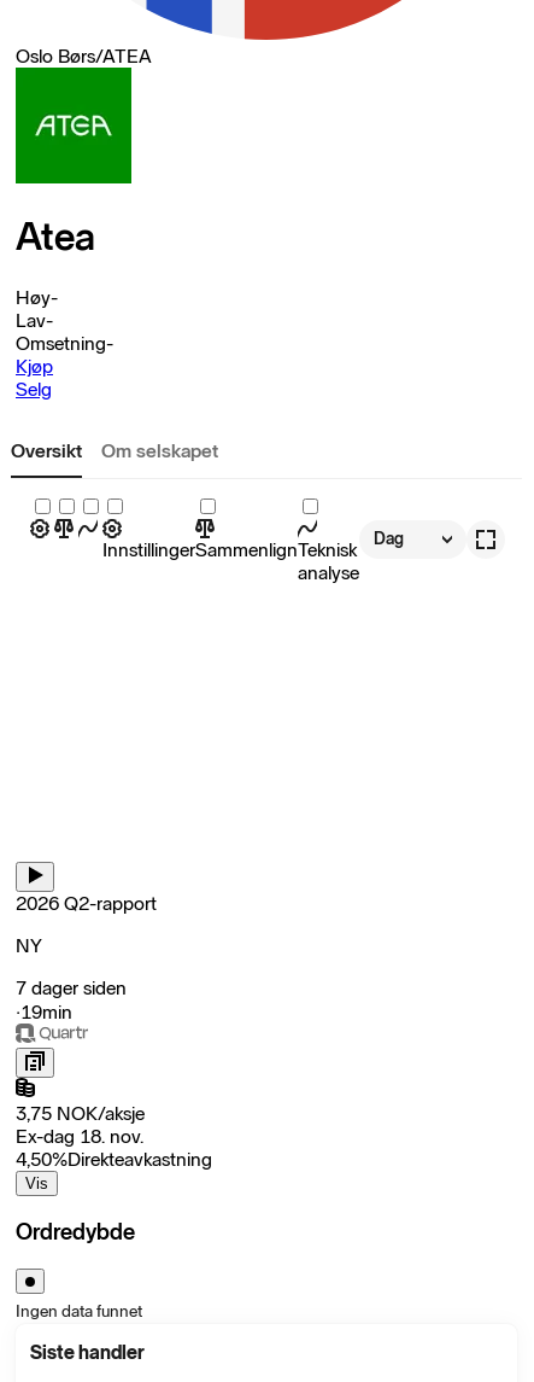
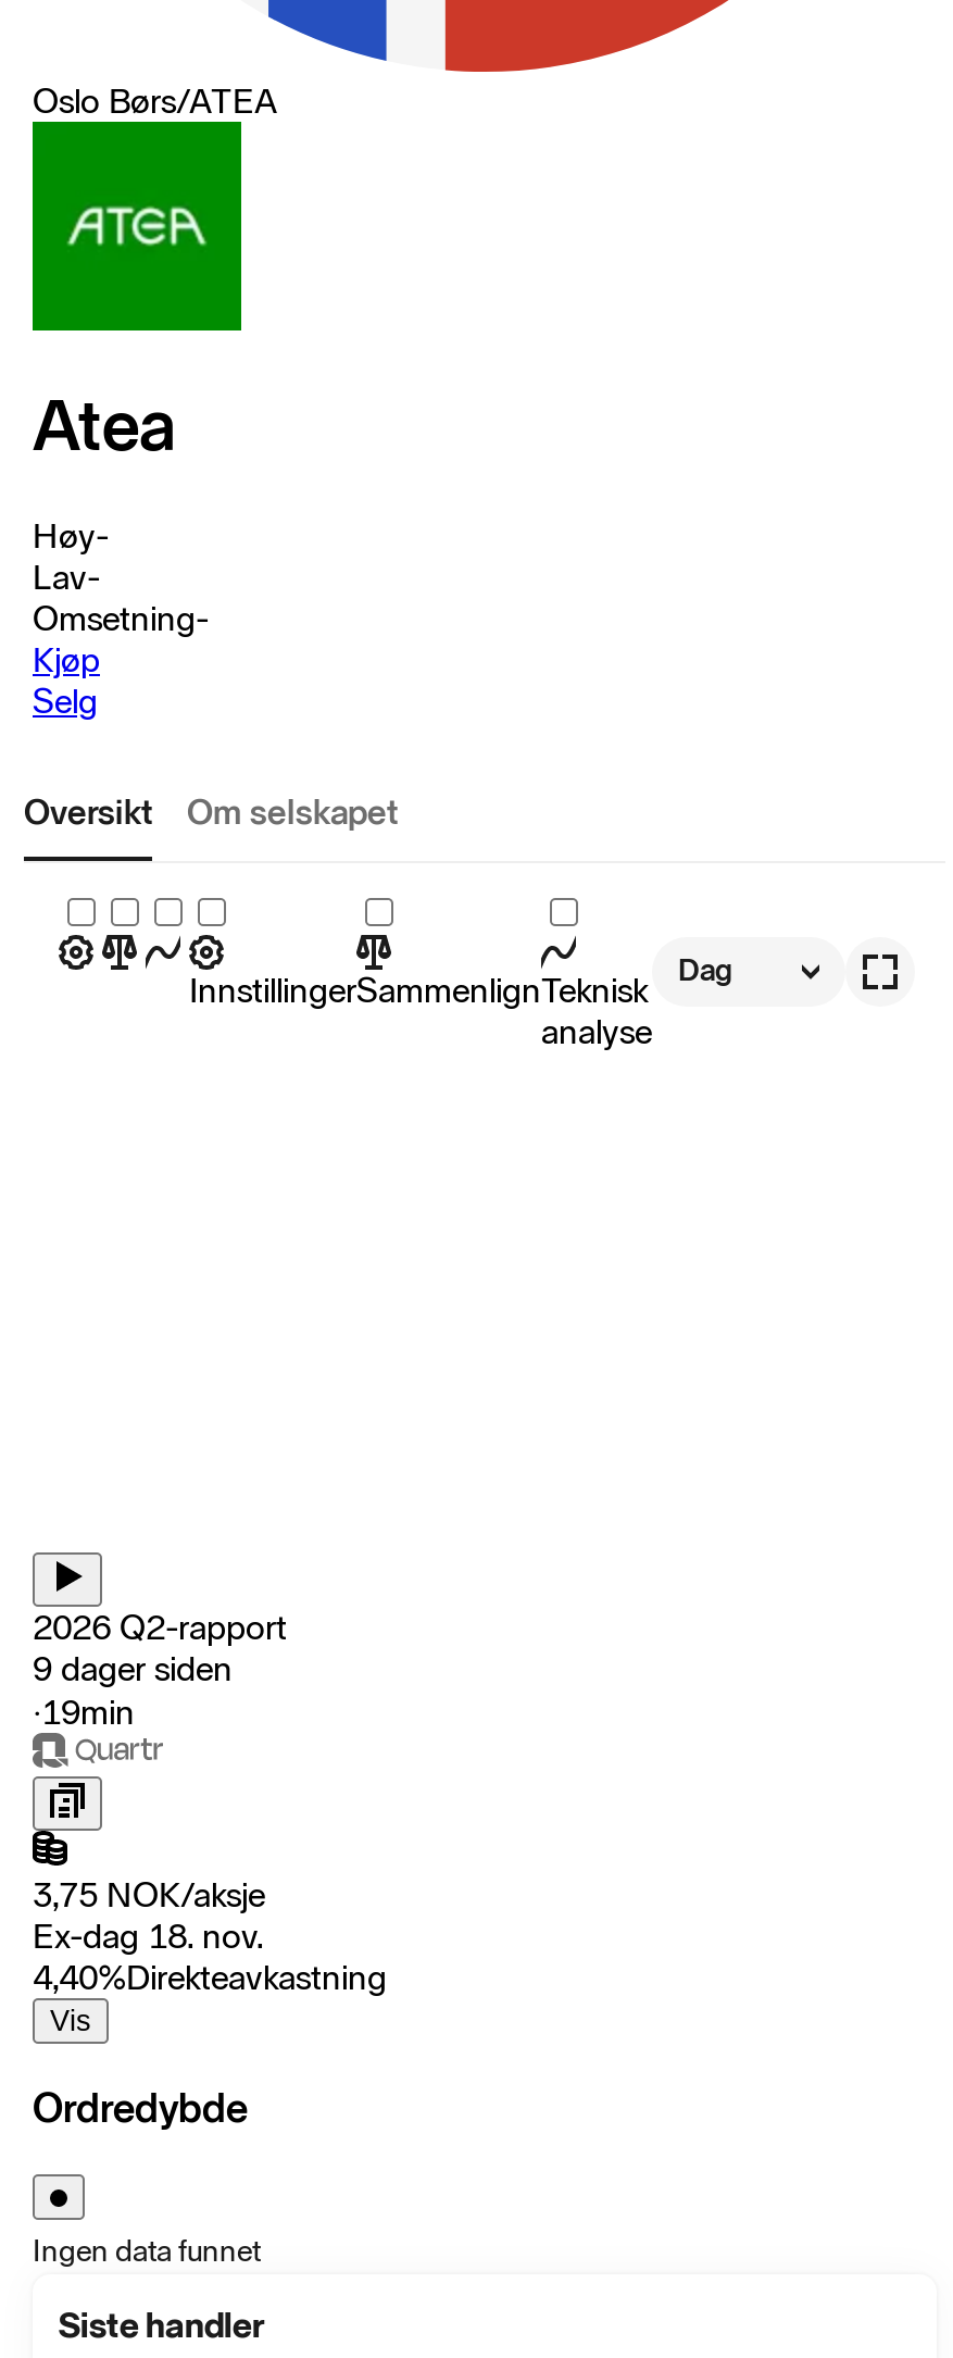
- NY
- 7 dager siden
+ 9 dager siden

- 4,50%Direkteavkastning
+ 4,40%Direkteavkastning
